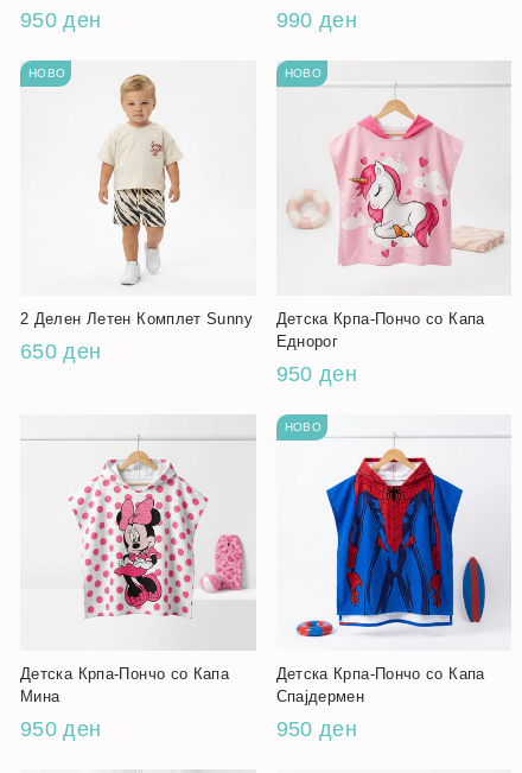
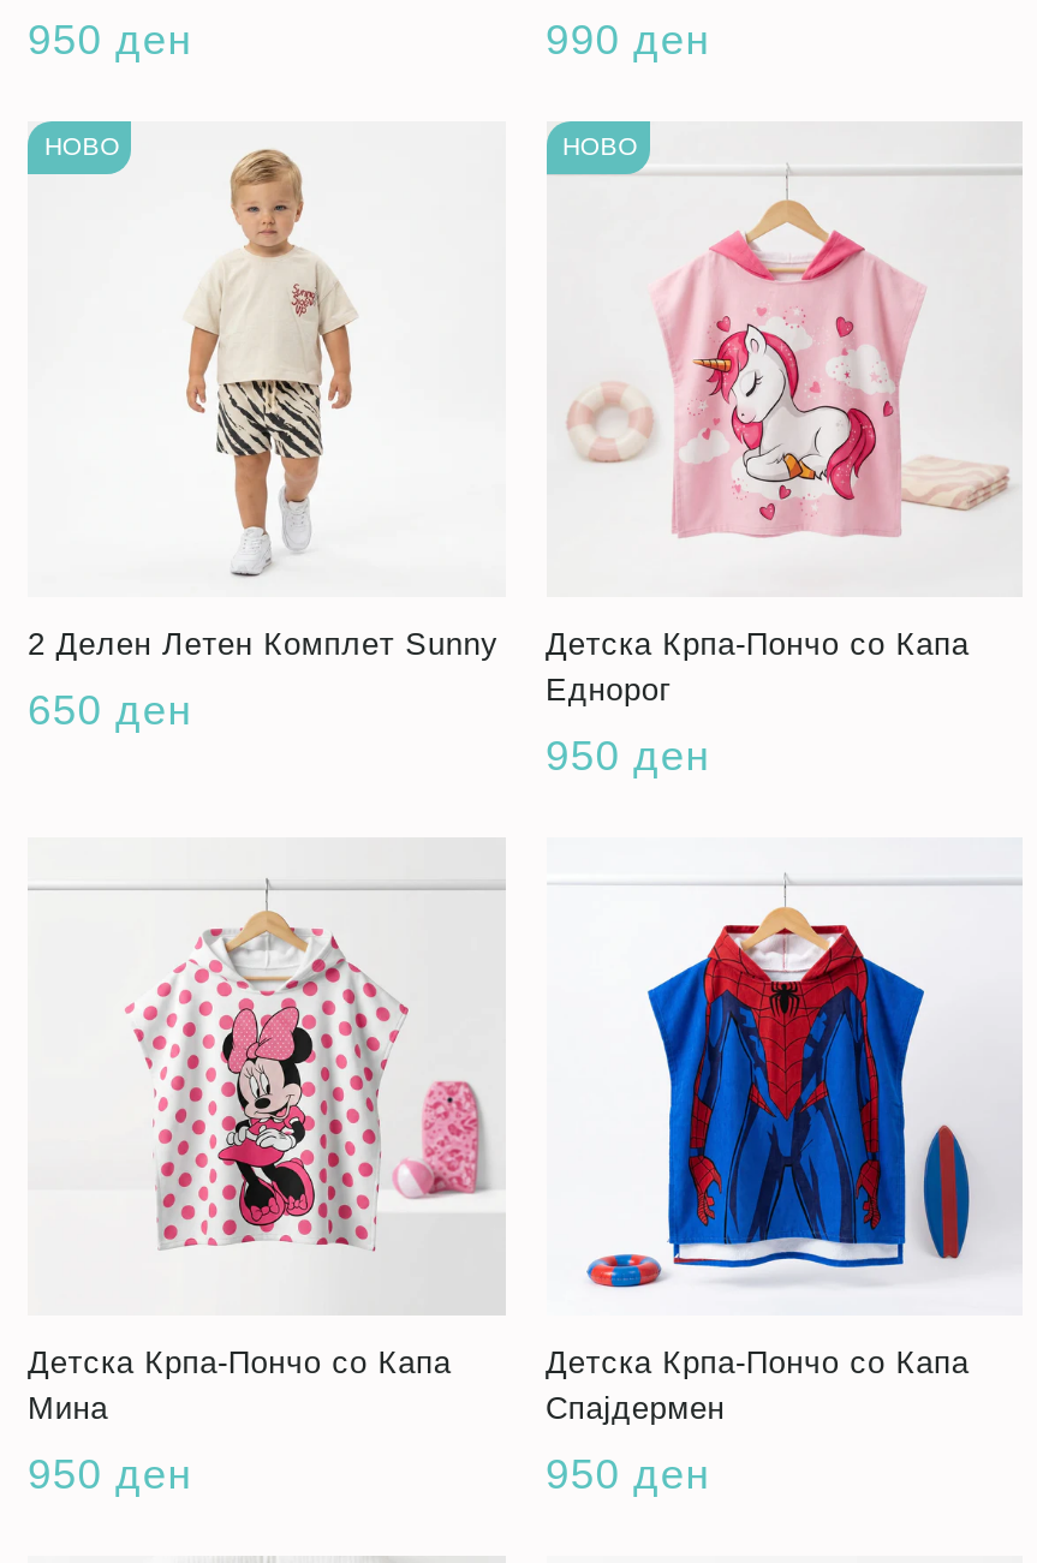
- НОВО
